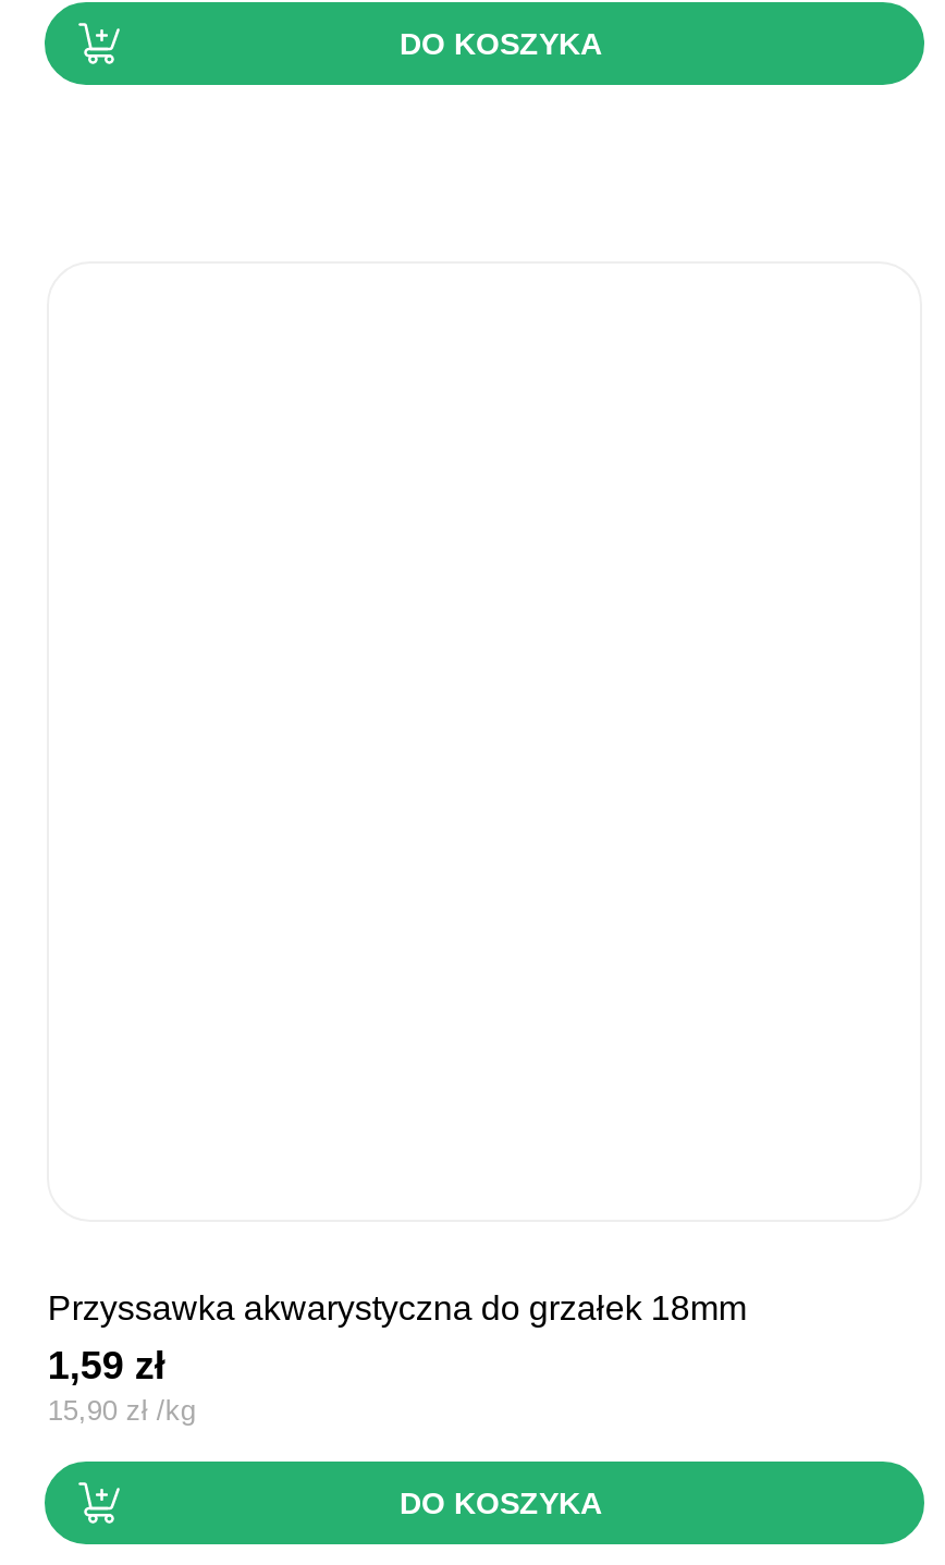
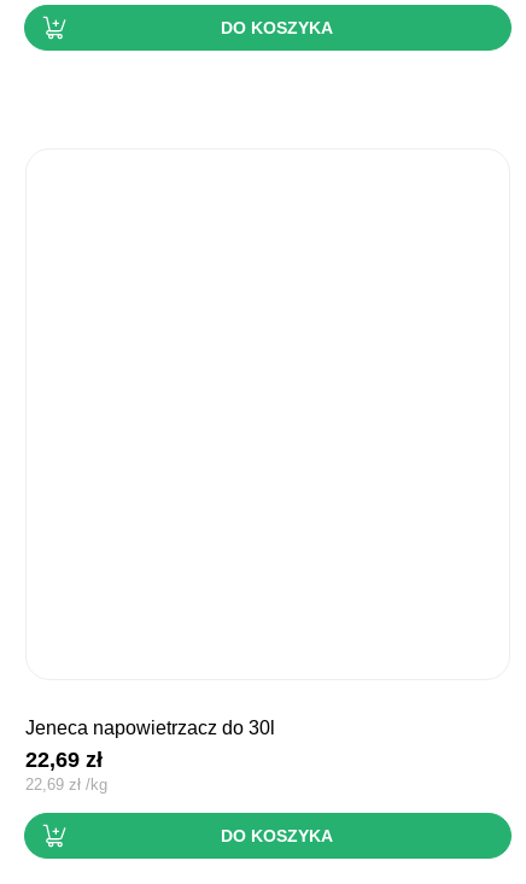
- przyssawka akwarystyczna do grzałek 18mm
- 1,59 zł
- 15,90 zł /kg
+ jeneca napowietrzacz do 30l
+ 22,69 zł
+ 22,69 zł /kg
